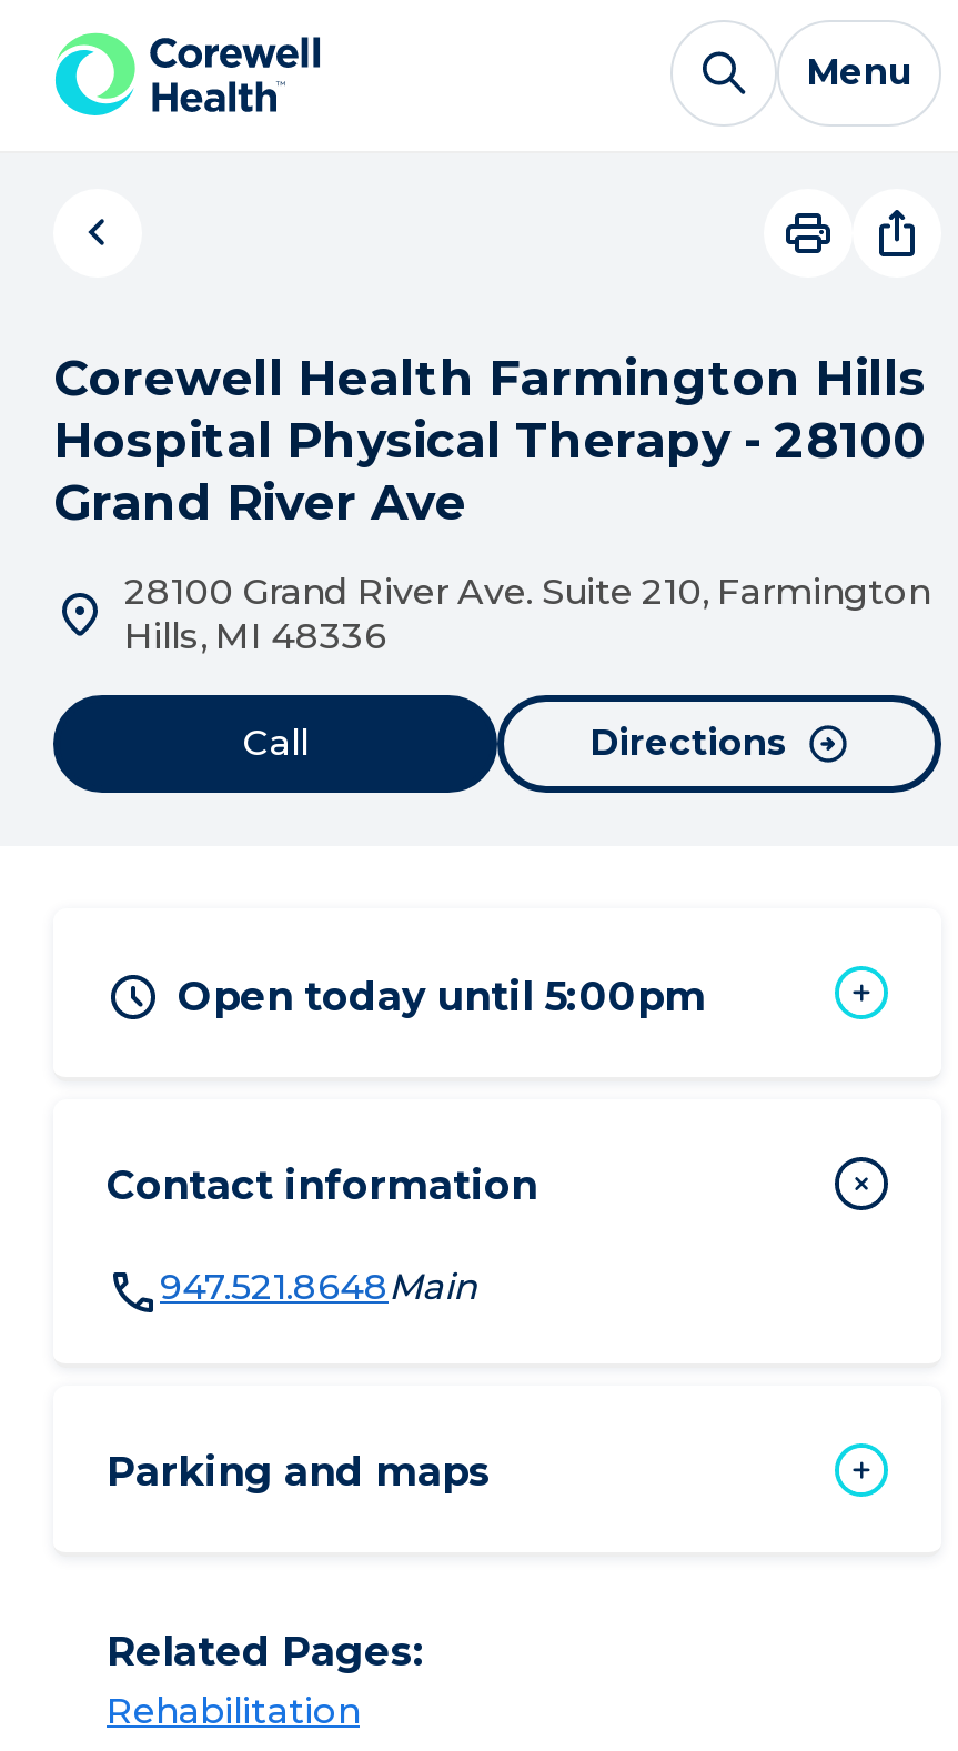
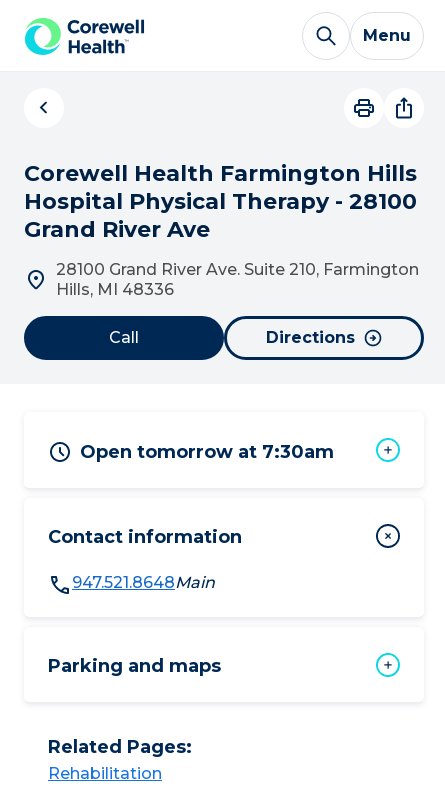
- Open today until 5:00pm
+ Open tomorrow at 7:30am
